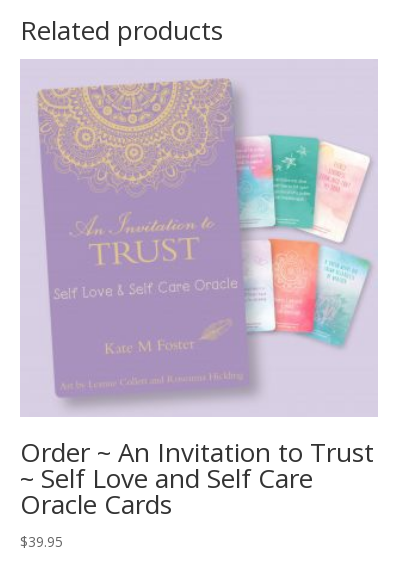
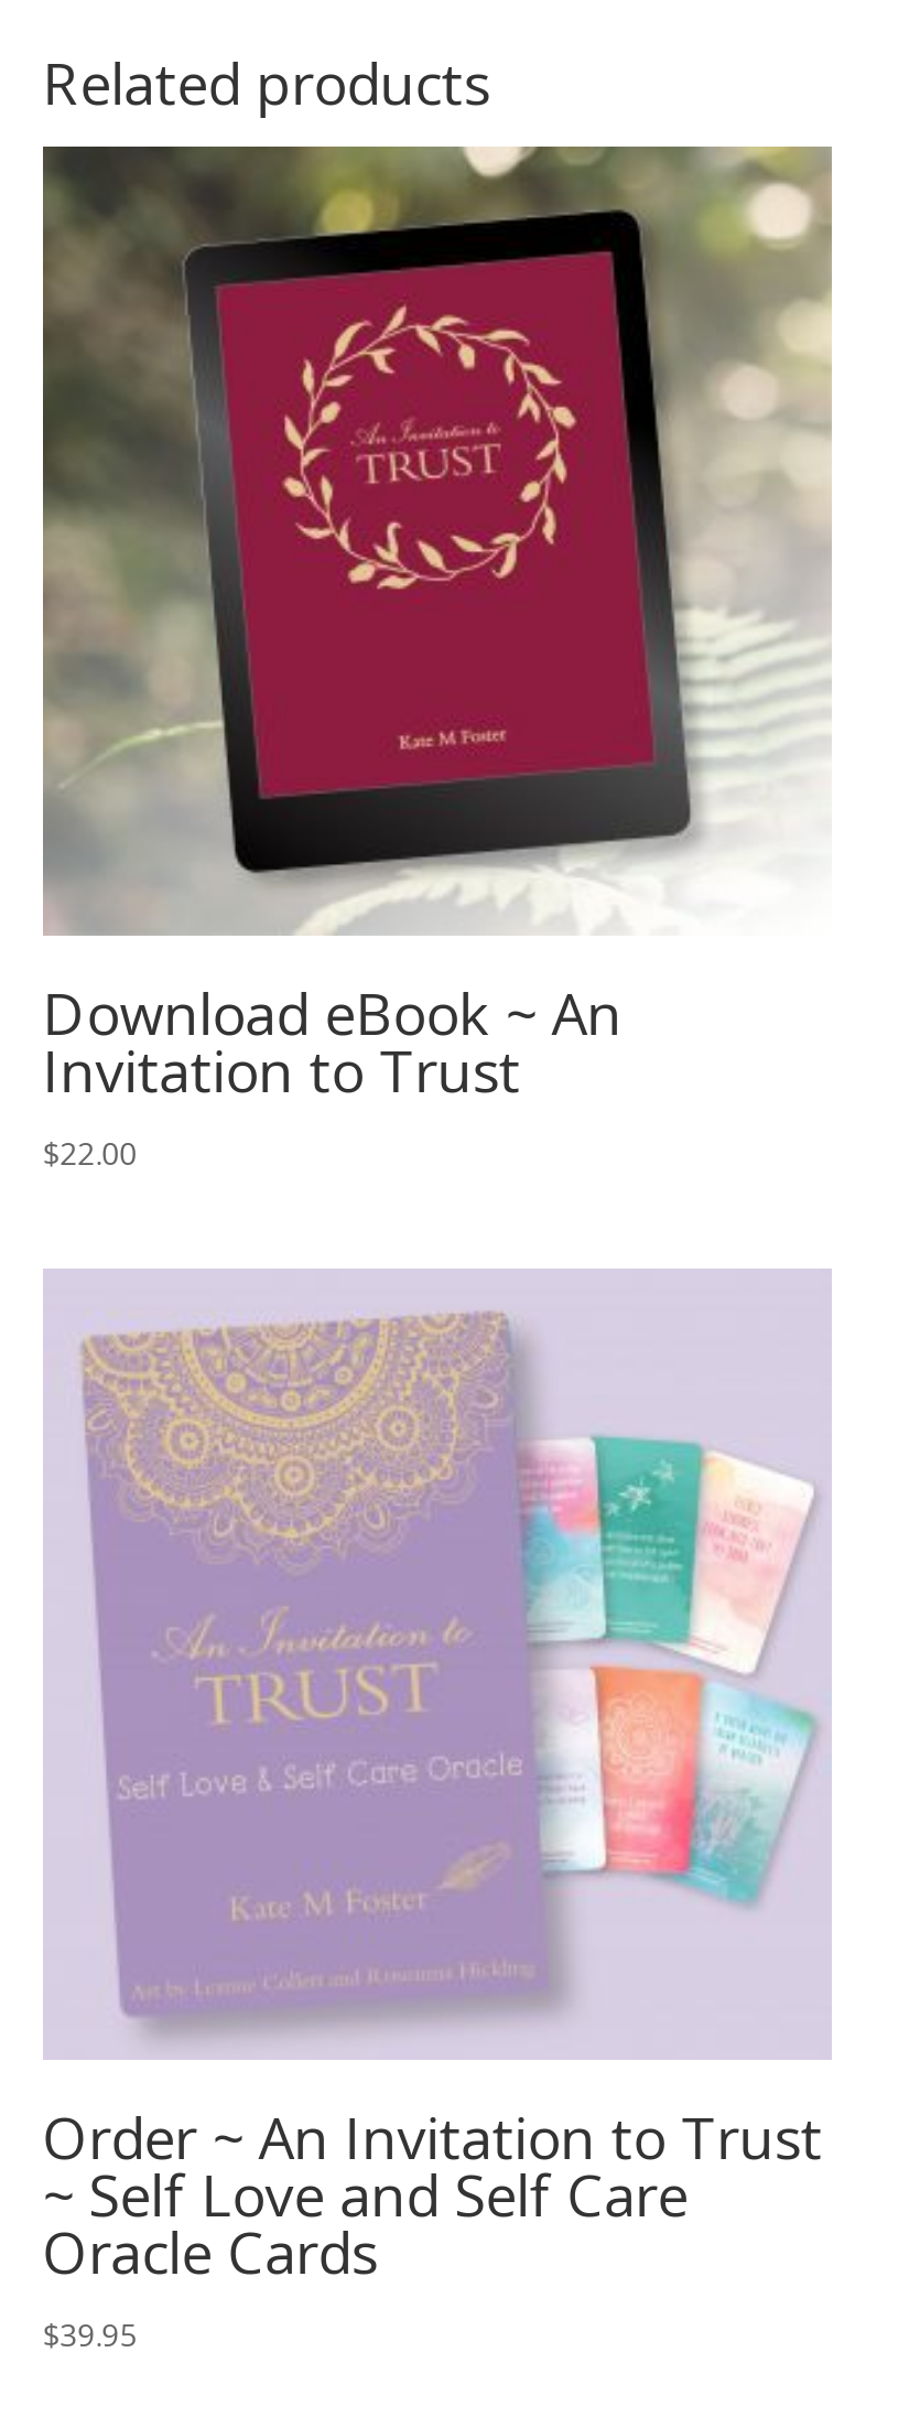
+ [image]
+ Download eBook ~ An
+ Invitation to Trust
+ $22.00
